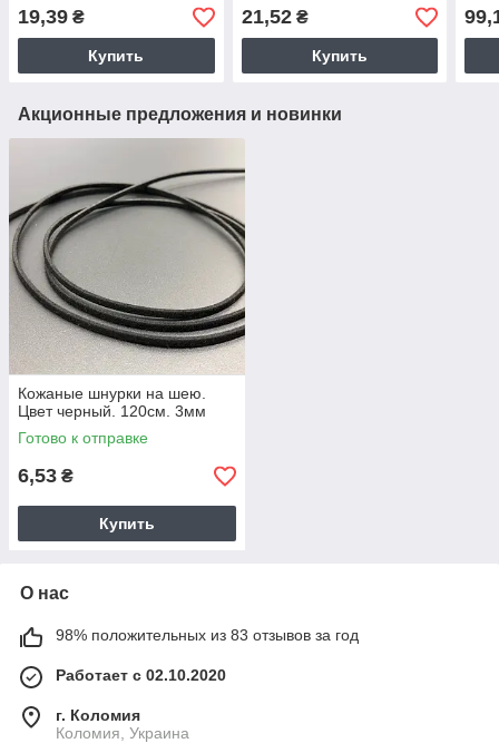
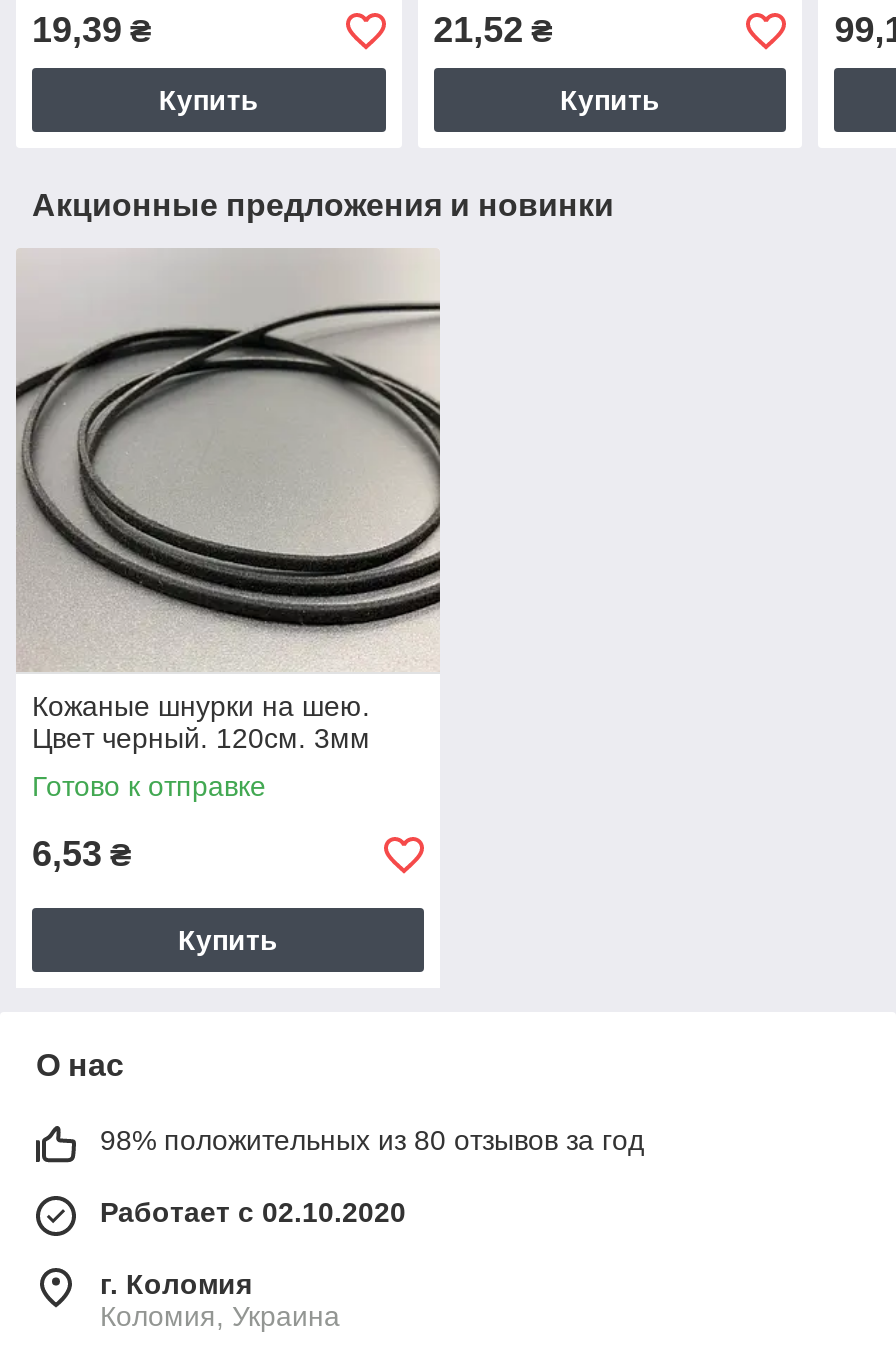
- 98% положительных из 83 отзывов за год
+ 98% положительных из 80 отзывов за год
